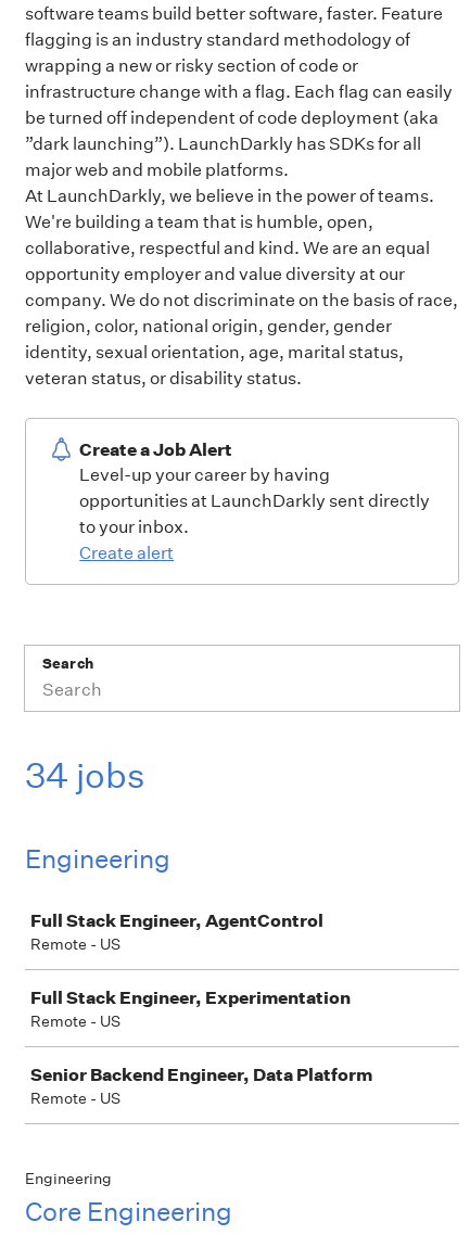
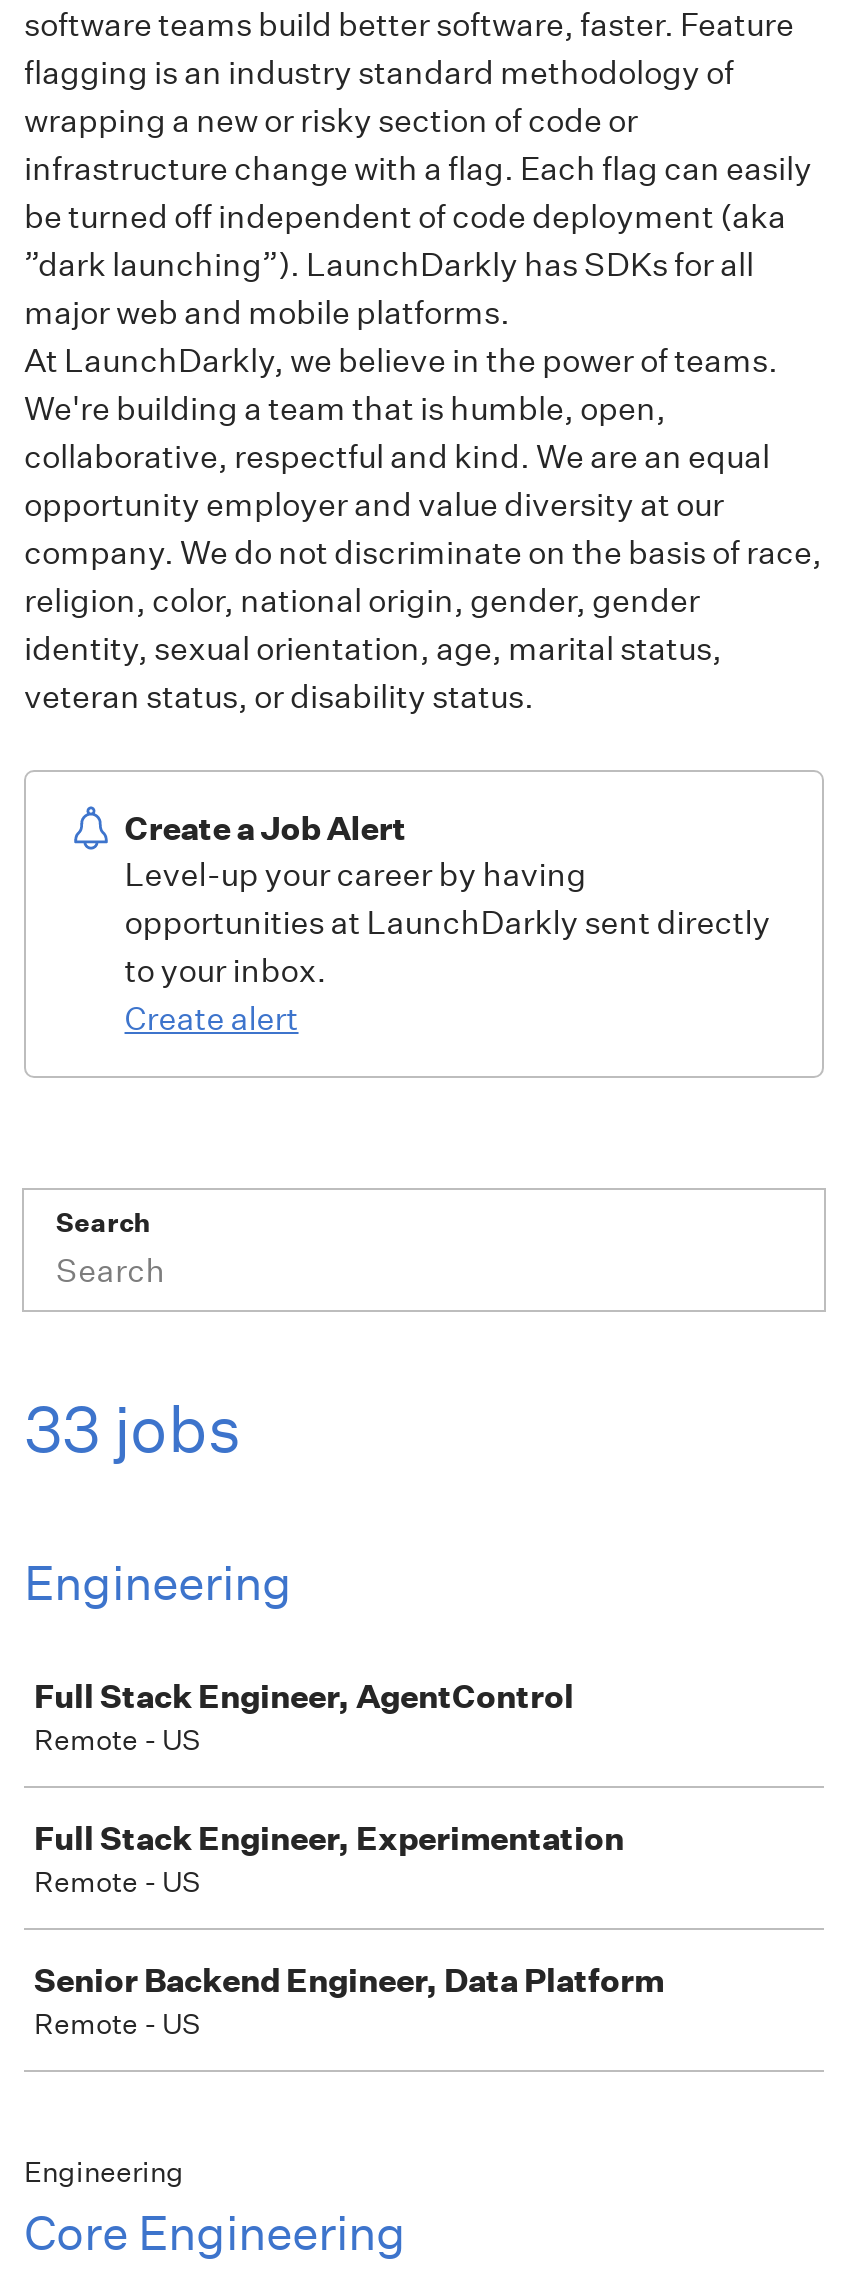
- 34 jobs
+ 33 jobs
